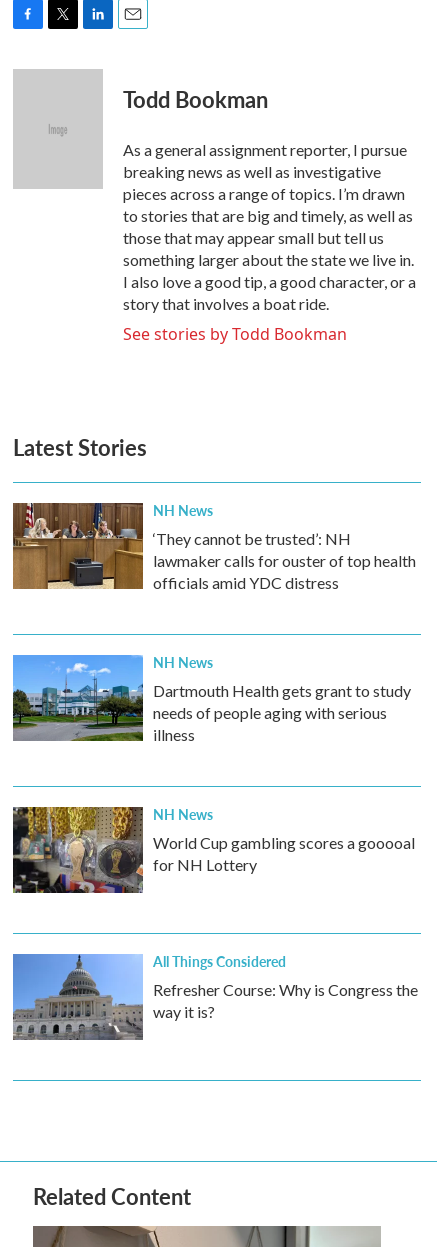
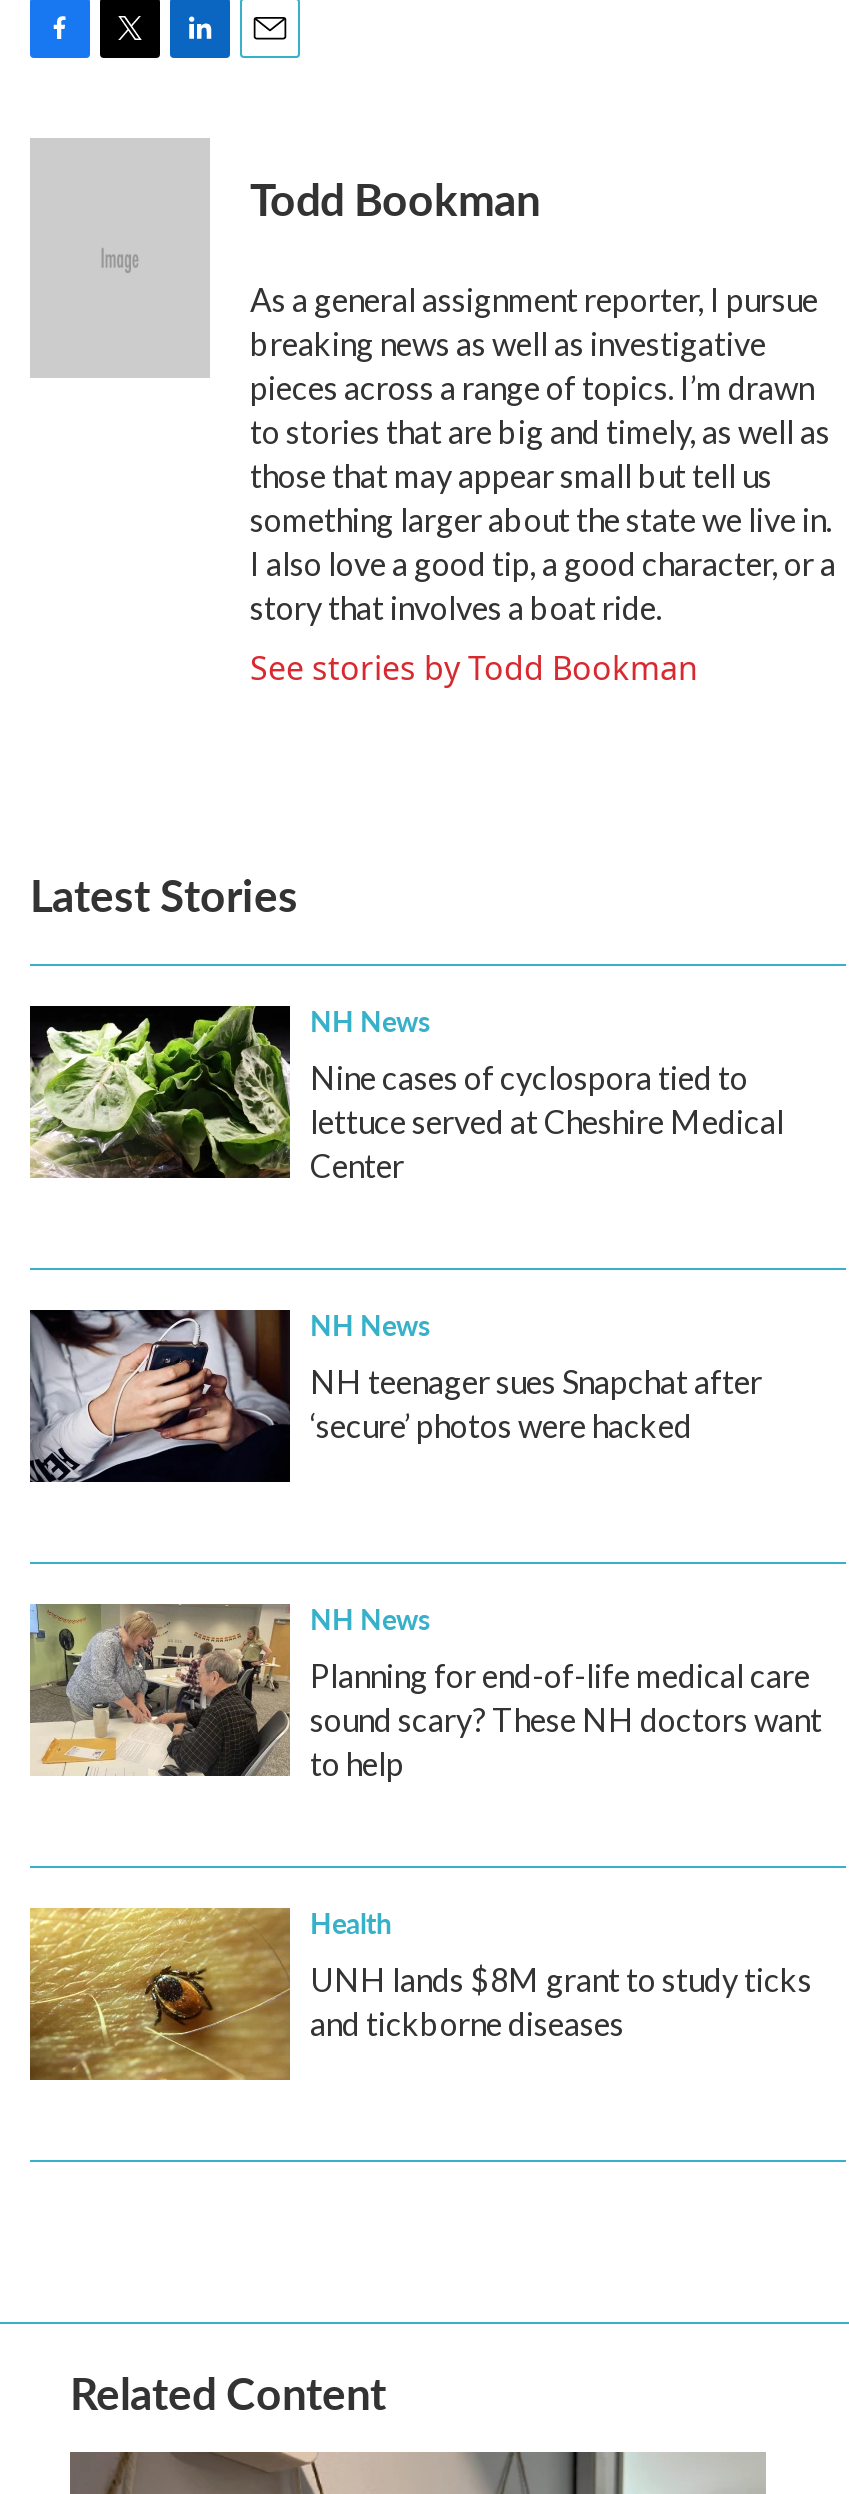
- [image]
- ‘They cannot be trusted’: NH
- lawmaker calls for ouster of top health
- officials amid YDC distress
+ [image]
+ Nine cases of cyclospora tied to
+ lettuce served at Cheshire Medical
+ Center

- [image]
- Dartmouth Health gets grant to study
- needs of people aging with serious
- illness
+ [image]
+ NH teenager sues Snapchat after
+ ‘secure’ photos were hacked

- [image]
- World Cup gambling scores a gooooal
- for NH Lottery
+ [image]
+ Planning for end-of-life medical care
+ sound scary? These NH doctors want
+ to help

- [image]
- All Things Considered
- Refresher Course: Why is Congress the
- way it is?
+ [image]
+ Health
+ UNH lands $8M grant to study ticks
+ and tickborne diseases
